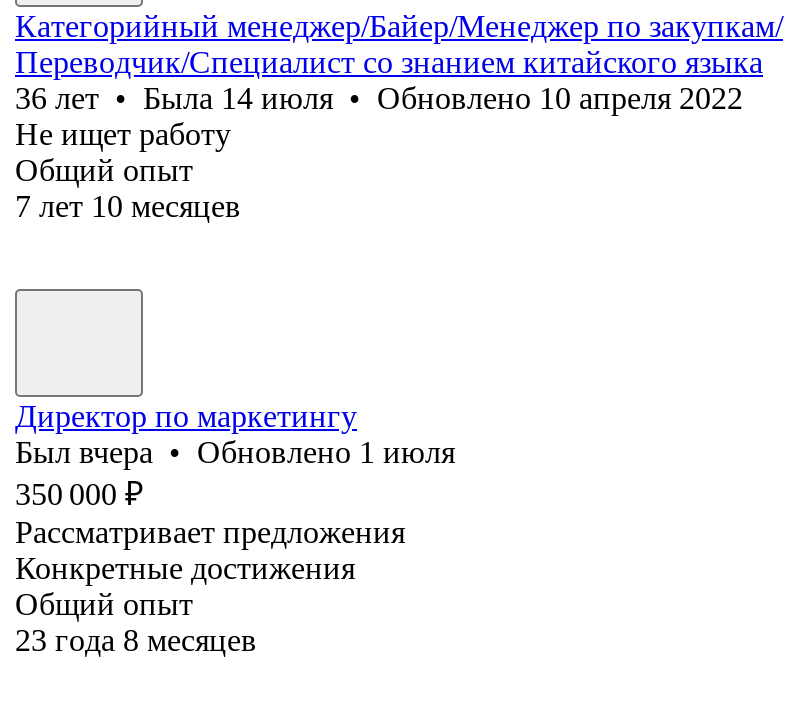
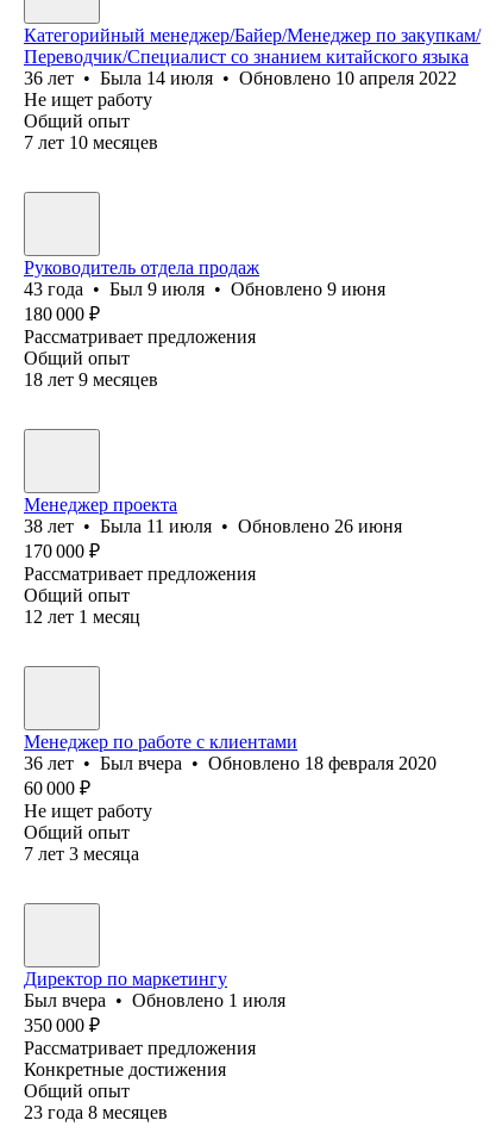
+ Руководитель отдела продаж
+ 43 года • Был 9 июля • Обновлено 9 июня
+ 180 000 ₽
+ Рассматривает предложения
+ Общий опыт
+ 18 лет 9 месяцев

+ Менеджер проекта
+ 38 лет • Была 11 июля • Обновлено 26 июня
+ 170 000 ₽
+ Рассматривает предложения
+ Общий опыт
+ 12 лет 1 месяц

+ Менеджер по работе с клиентами
+ 36 лет • Был вчера • Обновлено 18 февраля 2020
+ 60 000 ₽
+ Не ищет работу
+ Общий опыт
+ 7 лет 3 месяца
